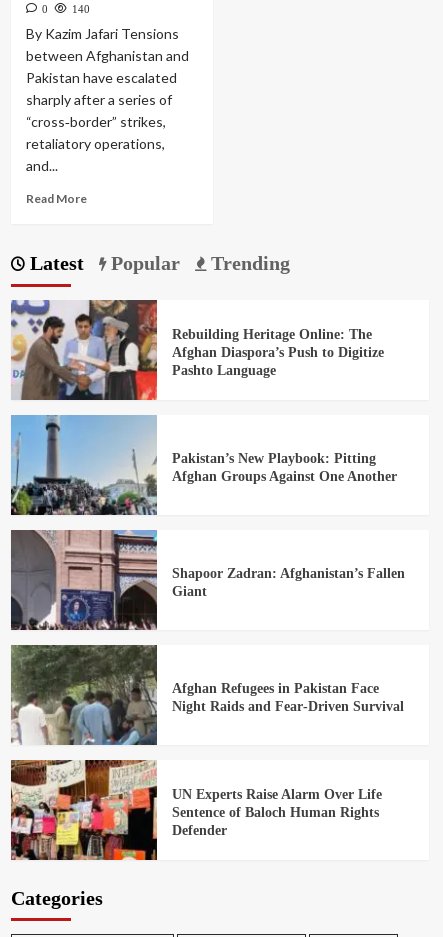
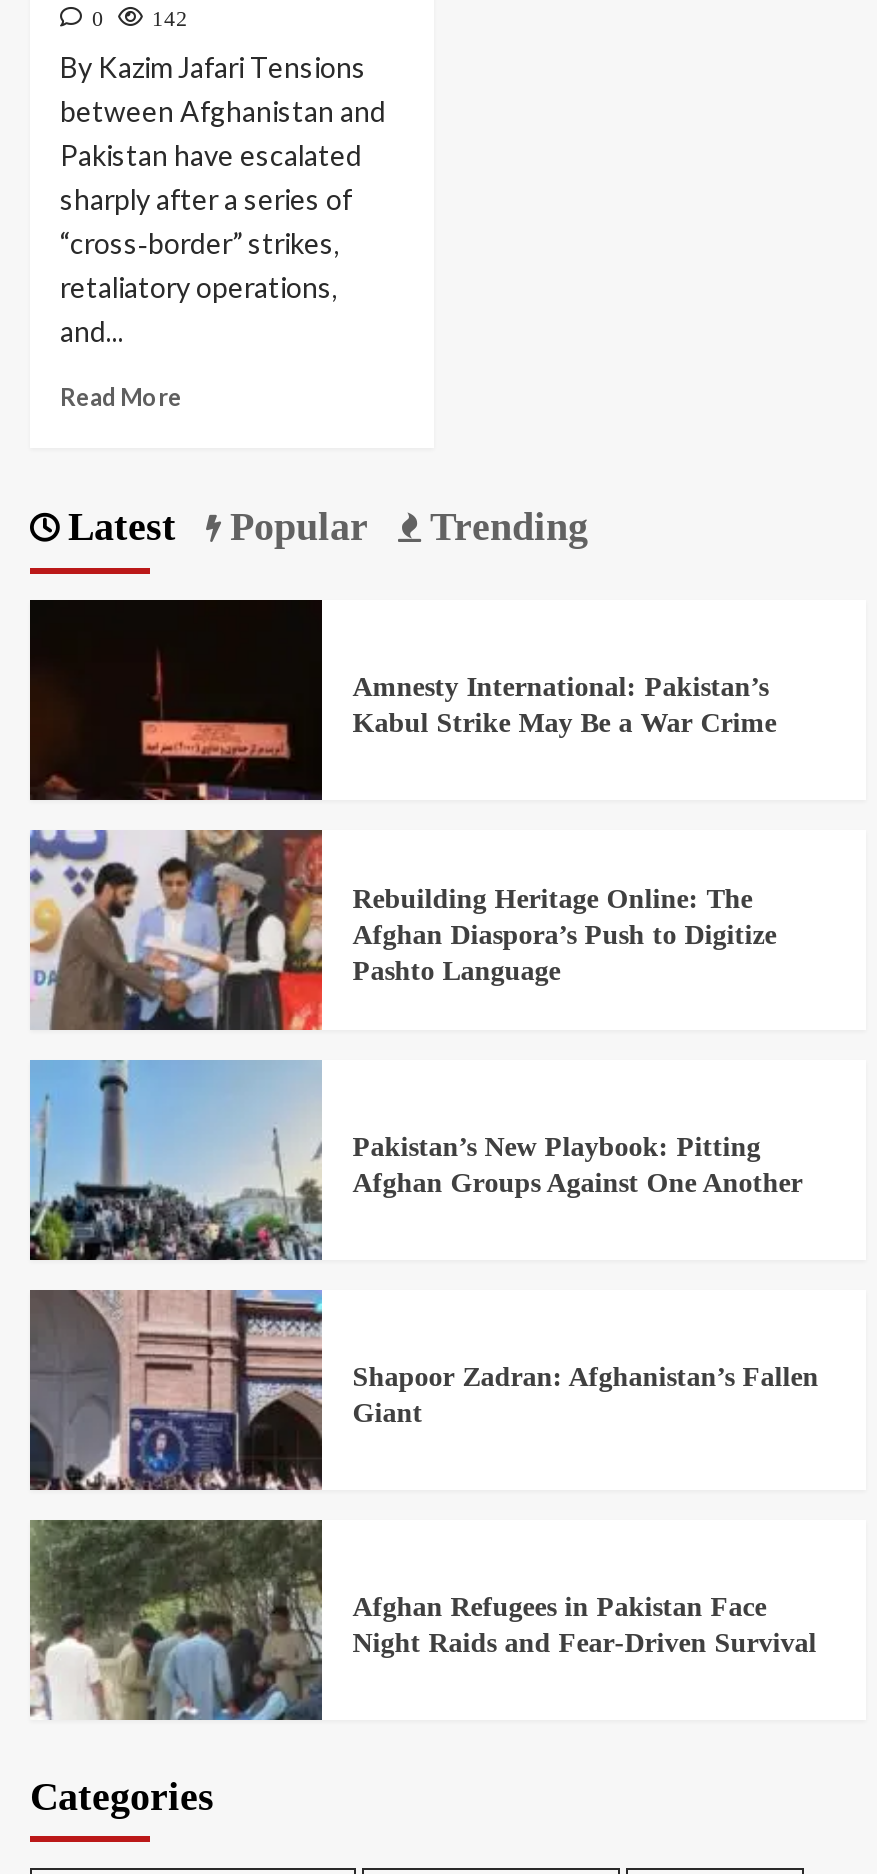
- 0 140
+ 0 142

+ [image]
+ Amnesty International: Pakistan’s
+ Kabul Strike May Be a War Crime

moved down: [image] | Rebuilding Heritage Online: The | Afghan Diaspora’s Push to Digitize | ... | Afghan Refugees in Pakistan Face | Night Raids and Fear‑Driven Survival

- [image]
- UN Experts Raise Alarm Over Life
- Sentence of Baloch Human Rights
- Defender
